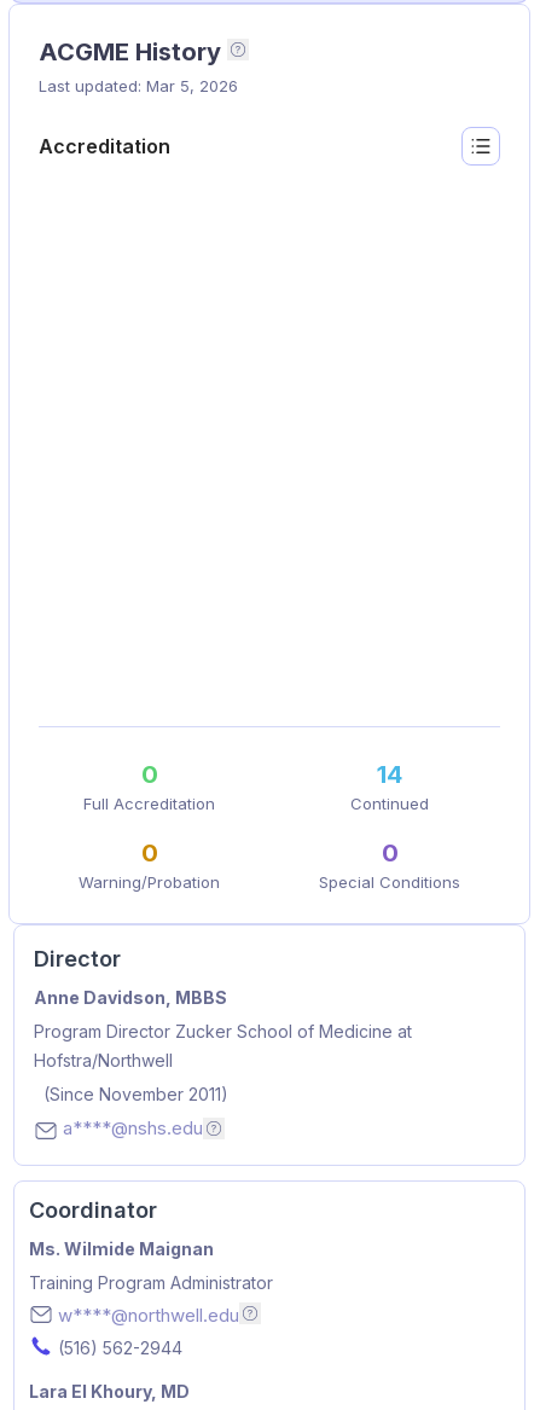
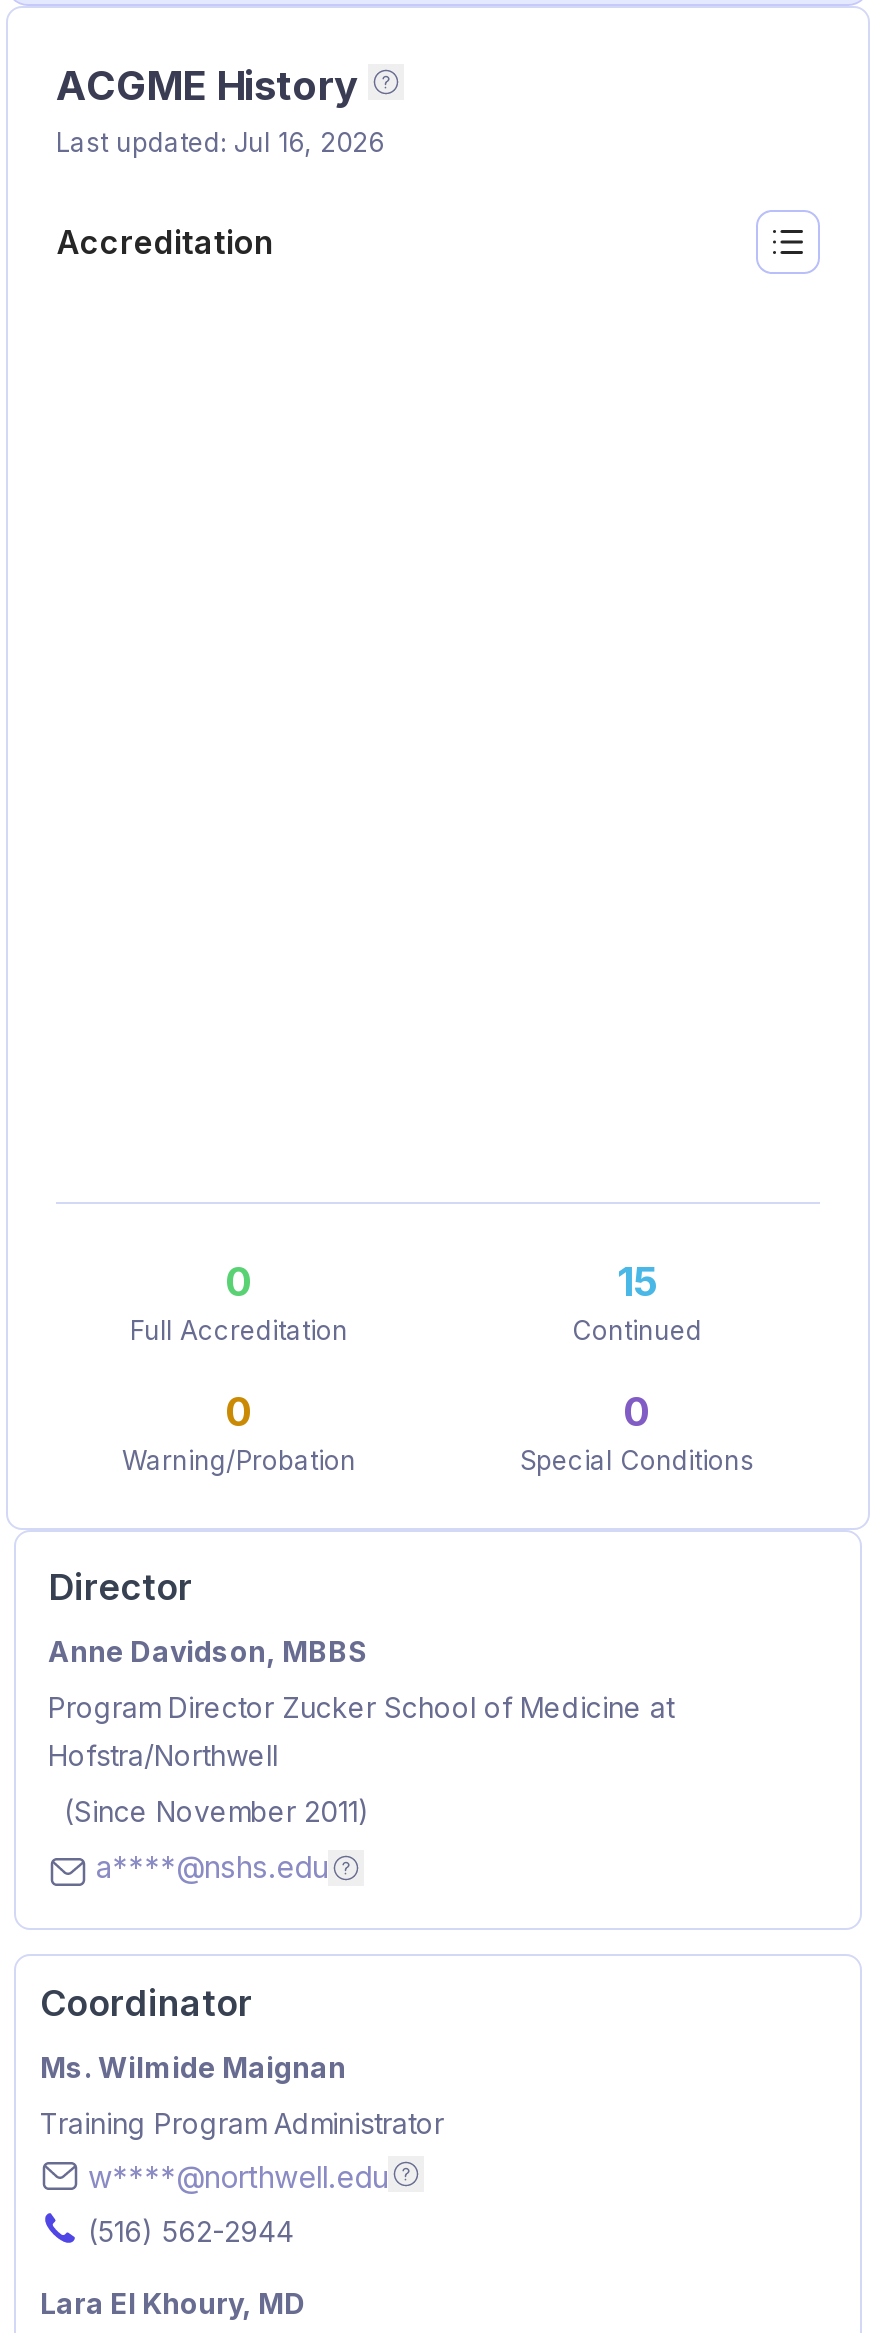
- Last updated: Mar 5, 2026
+ Last updated: Jul 16, 2026

- 14
+ 15
